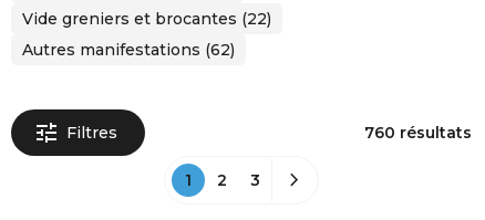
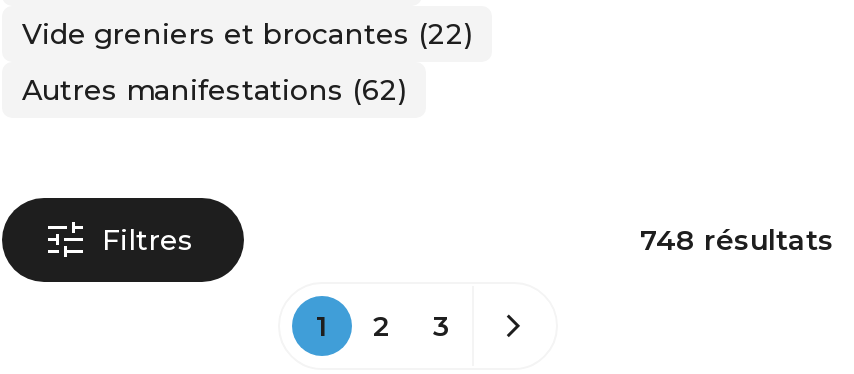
- 760 résultats
+ 748 résultats
